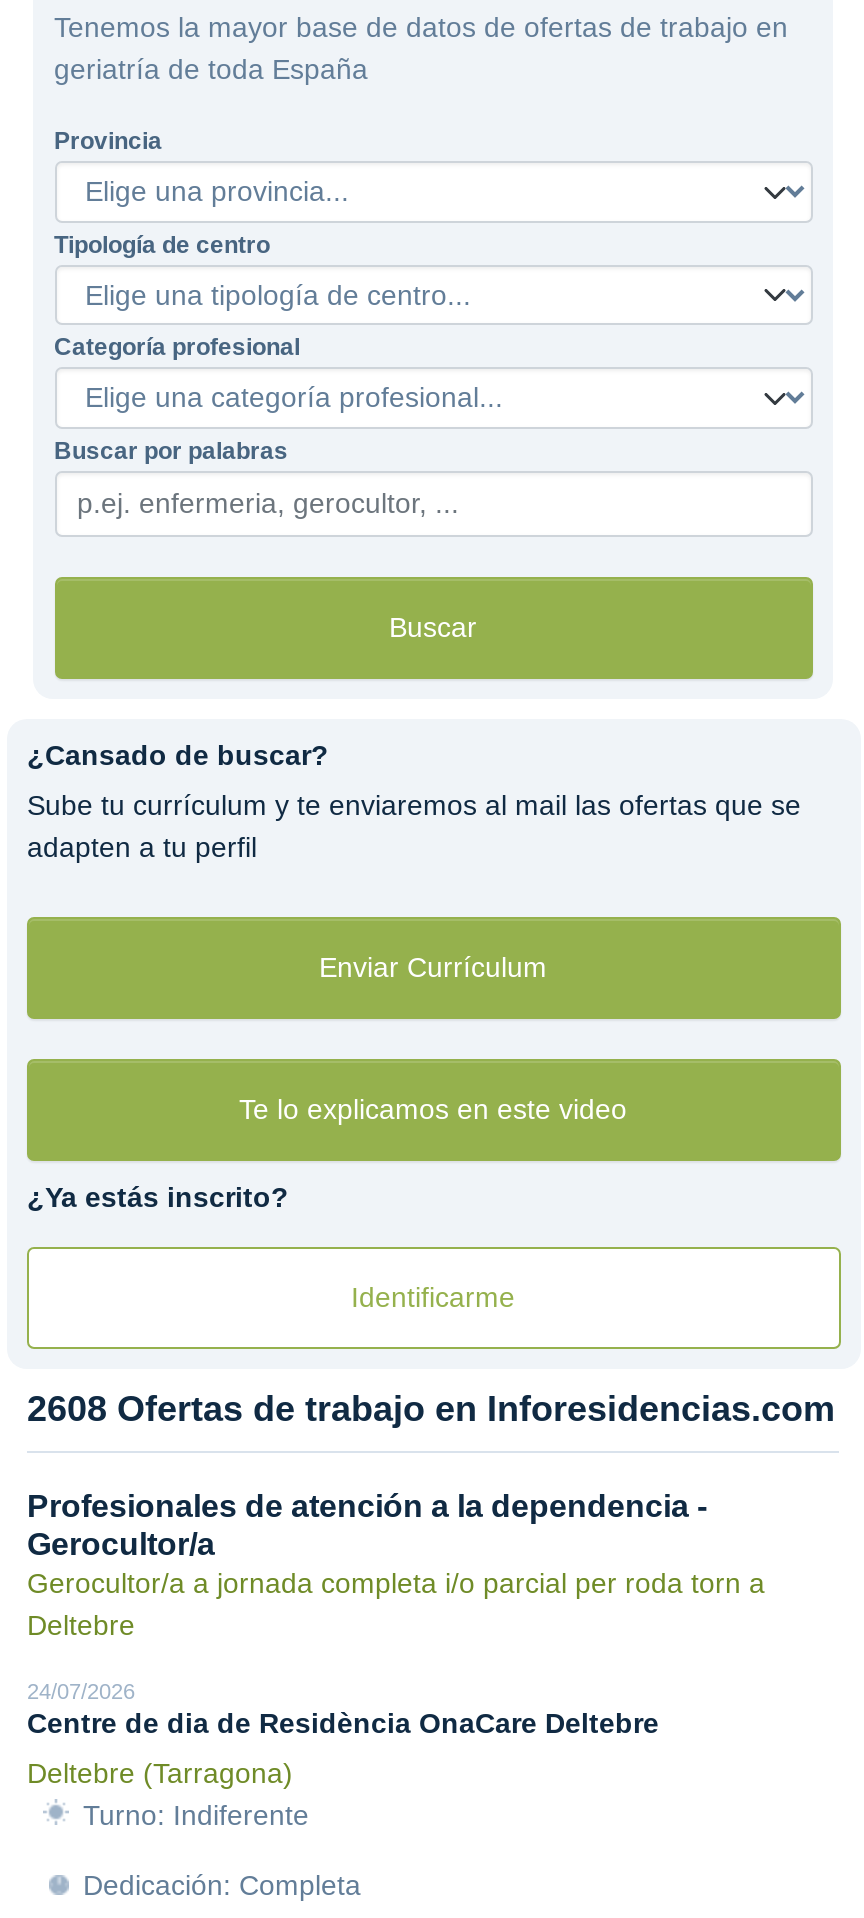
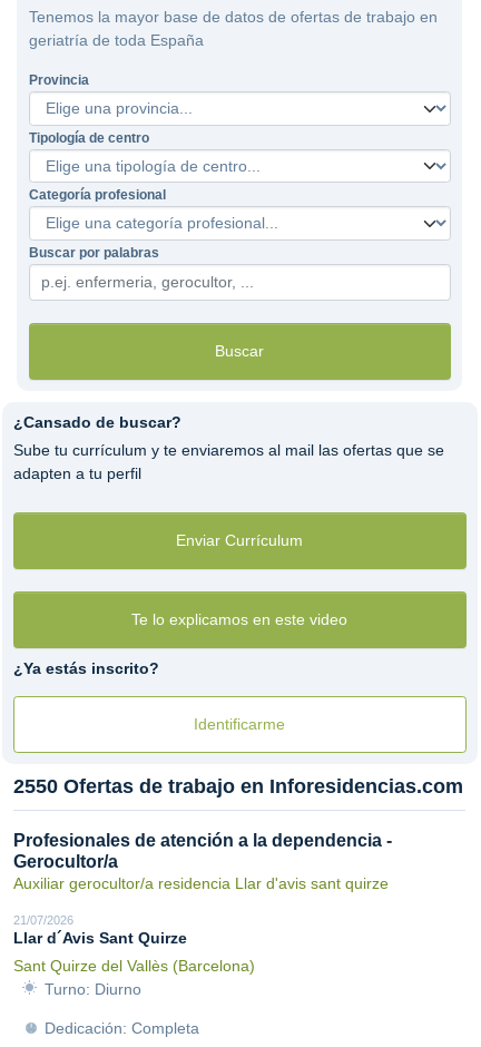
- 2608 Ofertas de trabajo en Inforesidencias.com
+ 2550 Ofertas de trabajo en Inforesidencias.com

- Gerocultor/a a jornada completa i/o parcial per roda torn a
- Deltebre
+ Auxiliar gerocultor/a residencia Llar d'avis sant quirze

- 24/07/2026
- Centre de dia de Residència OnaCare Deltebre
+ 21/07/2026
+ Llar d´Avis Sant Quirze

- Deltebre (Tarragona)
- Turno: Indiferente
+ Sant Quirze del Vallès (Barcelona)
+ Turno: Diurno
